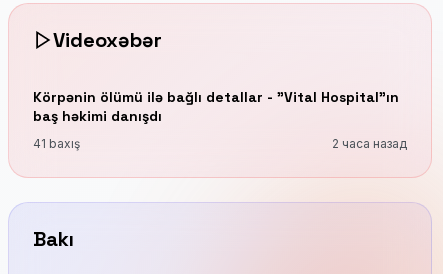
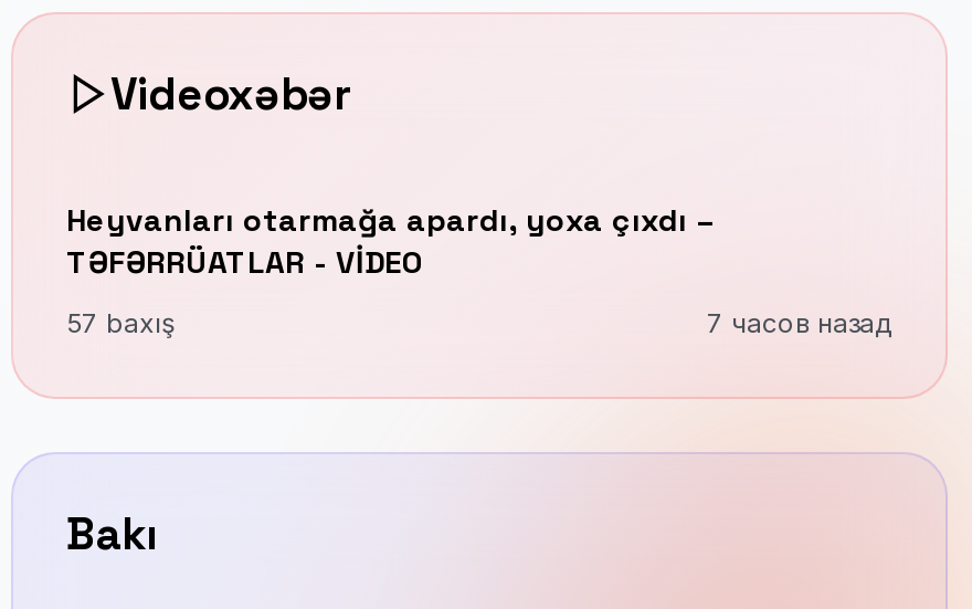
- Körpənin ölümü ilə bağlı detallar - "Vital Hospital"ın
- baş həkimi danışdı
+ Heyvanları otarmağa apardı, yoxa çıxdı –
+ TƏFƏRRÜATLAR - VİDEO

- 41 baxış
- 2 часа назад
+ 57 baxış
+ 7 часов назад
